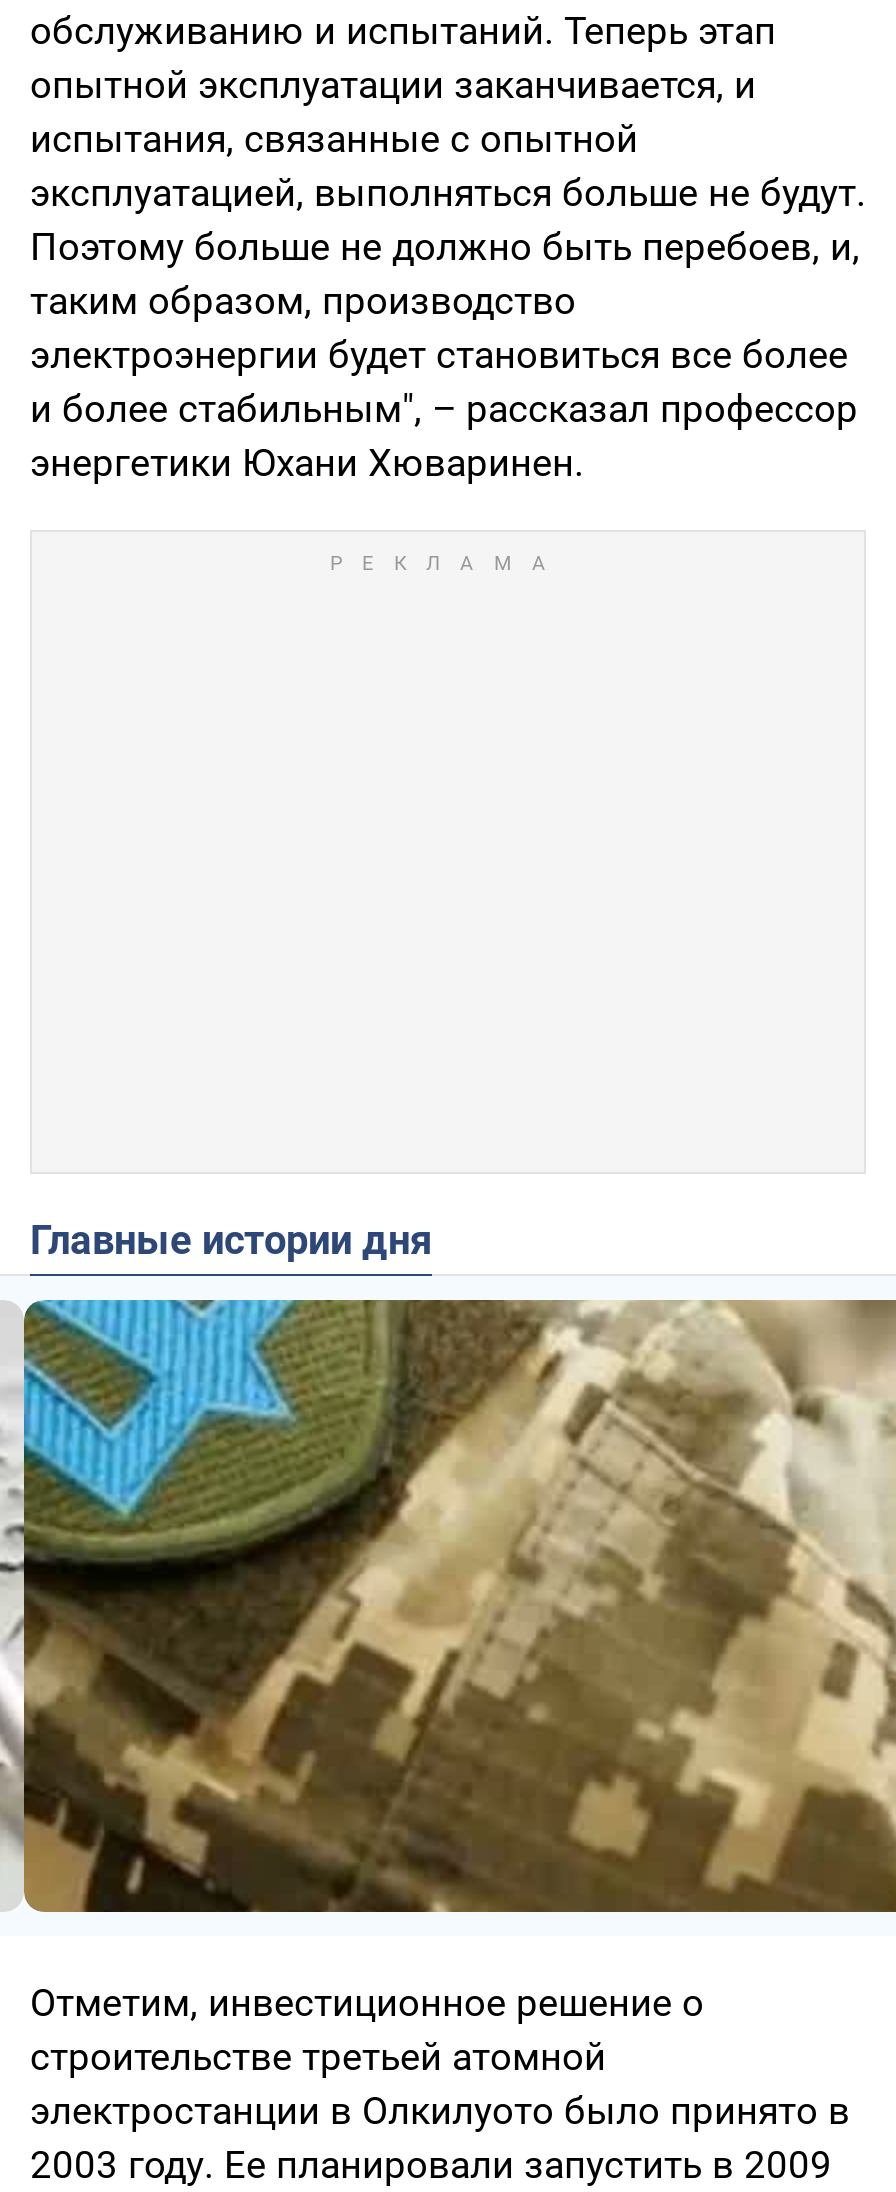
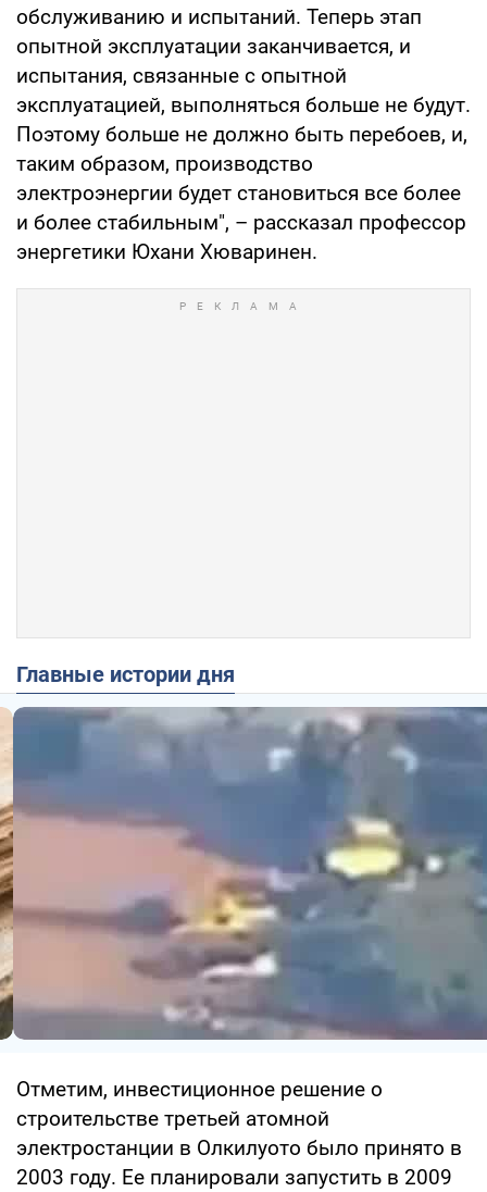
- [image]
+ [image]
